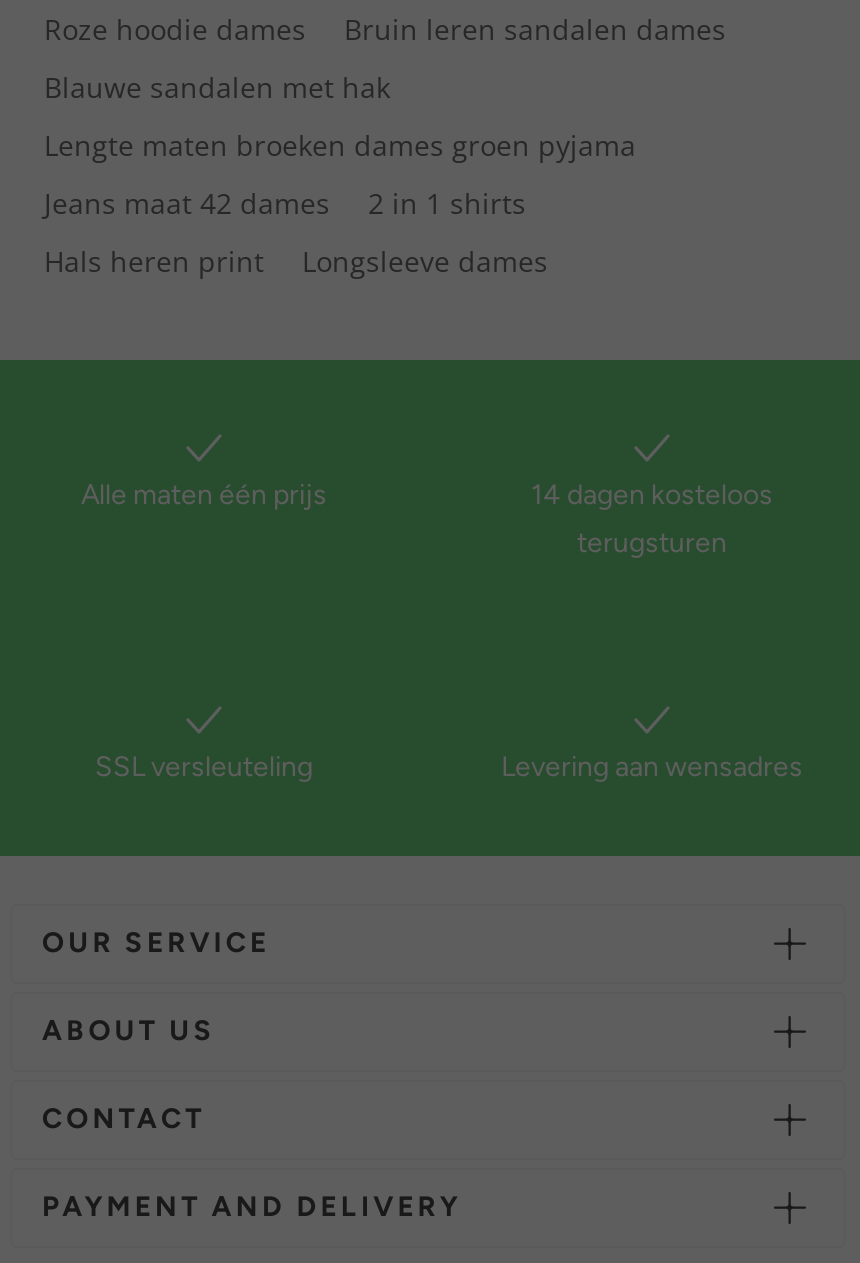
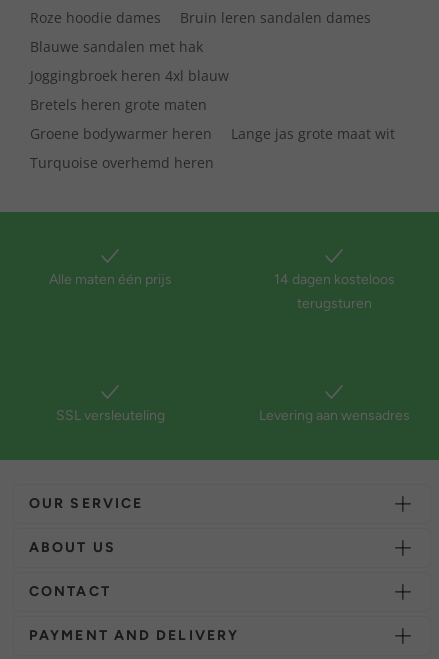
- Lengte maten broeken dames groen pyjama
- Jeans maat 42 dames
- 2 in 1 shirts
- Hals heren print
- Longsleeve dames
+ Joggingbroek heren 4xl blauw
+ Bretels heren grote maten
+ Groene bodywarmer heren
+ Lange jas grote maat wit
+ Turquoise overhemd heren
